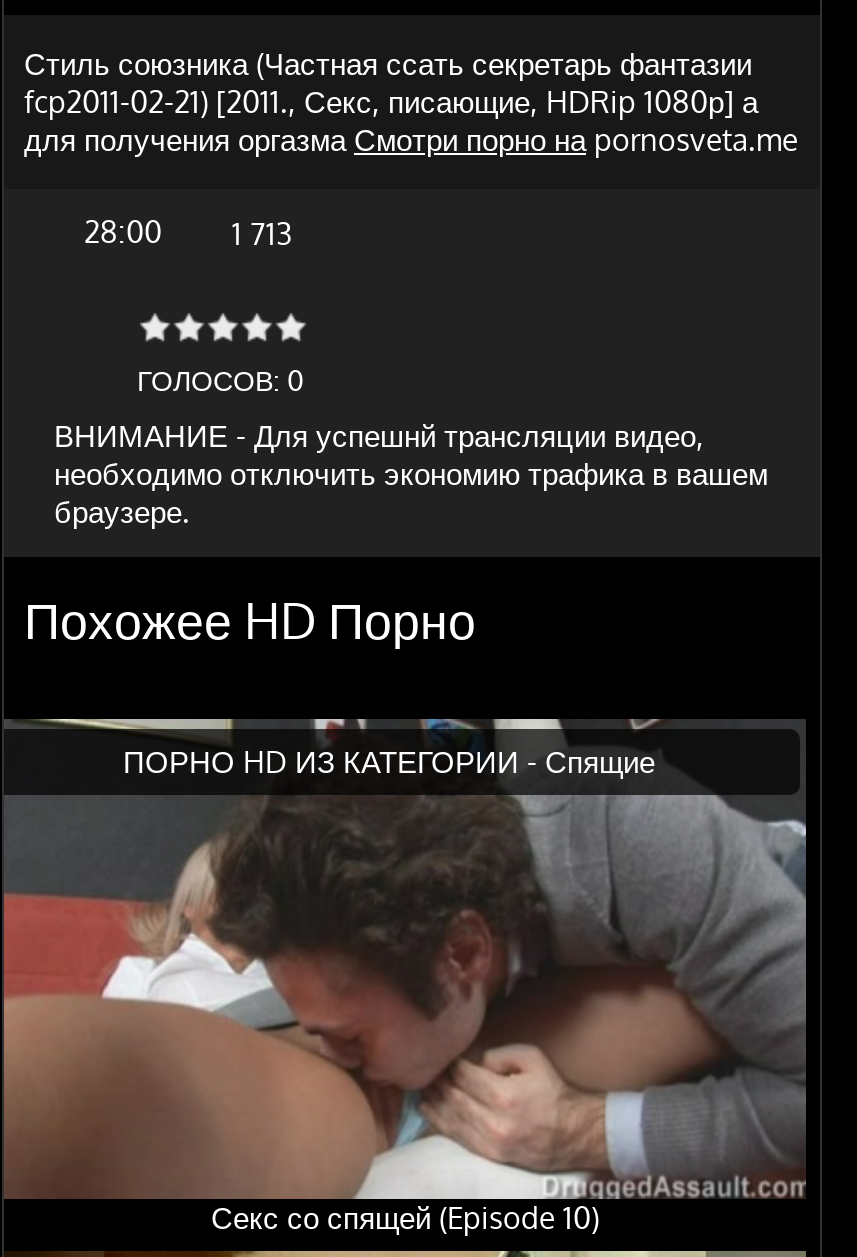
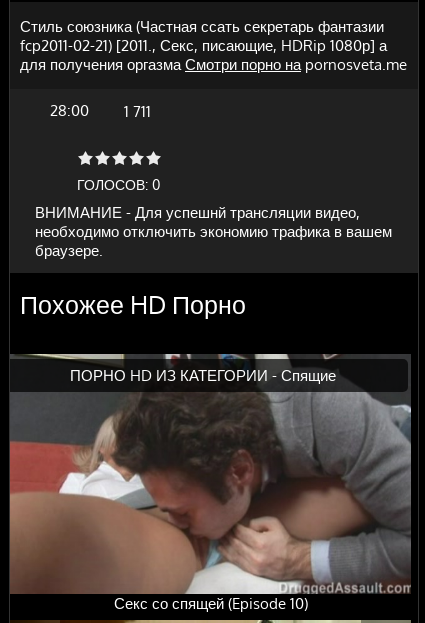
- 28:00 1 713
+ 28:00 1 711
